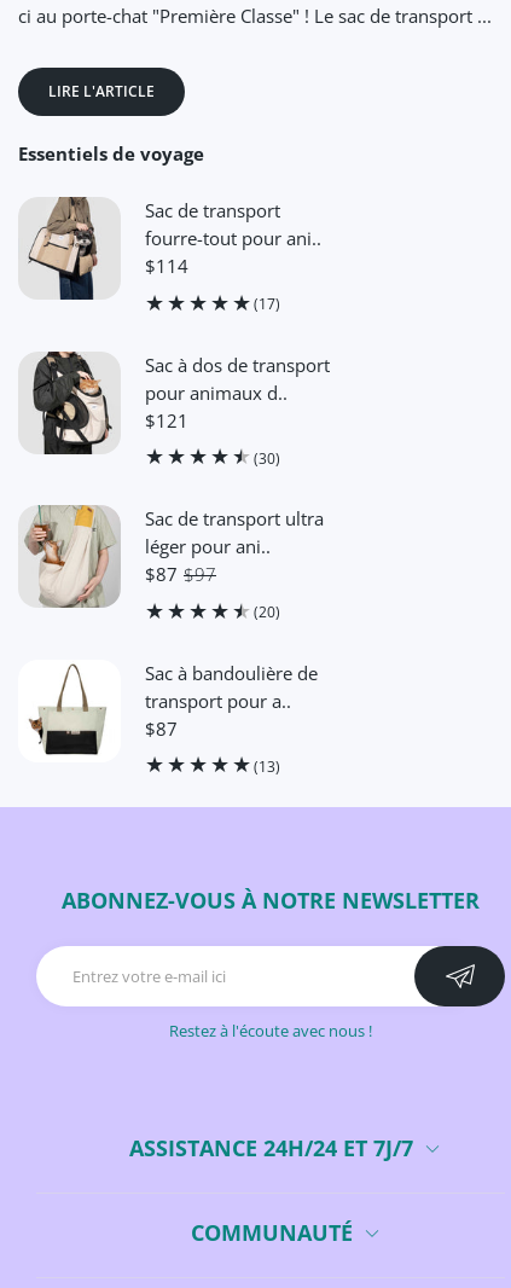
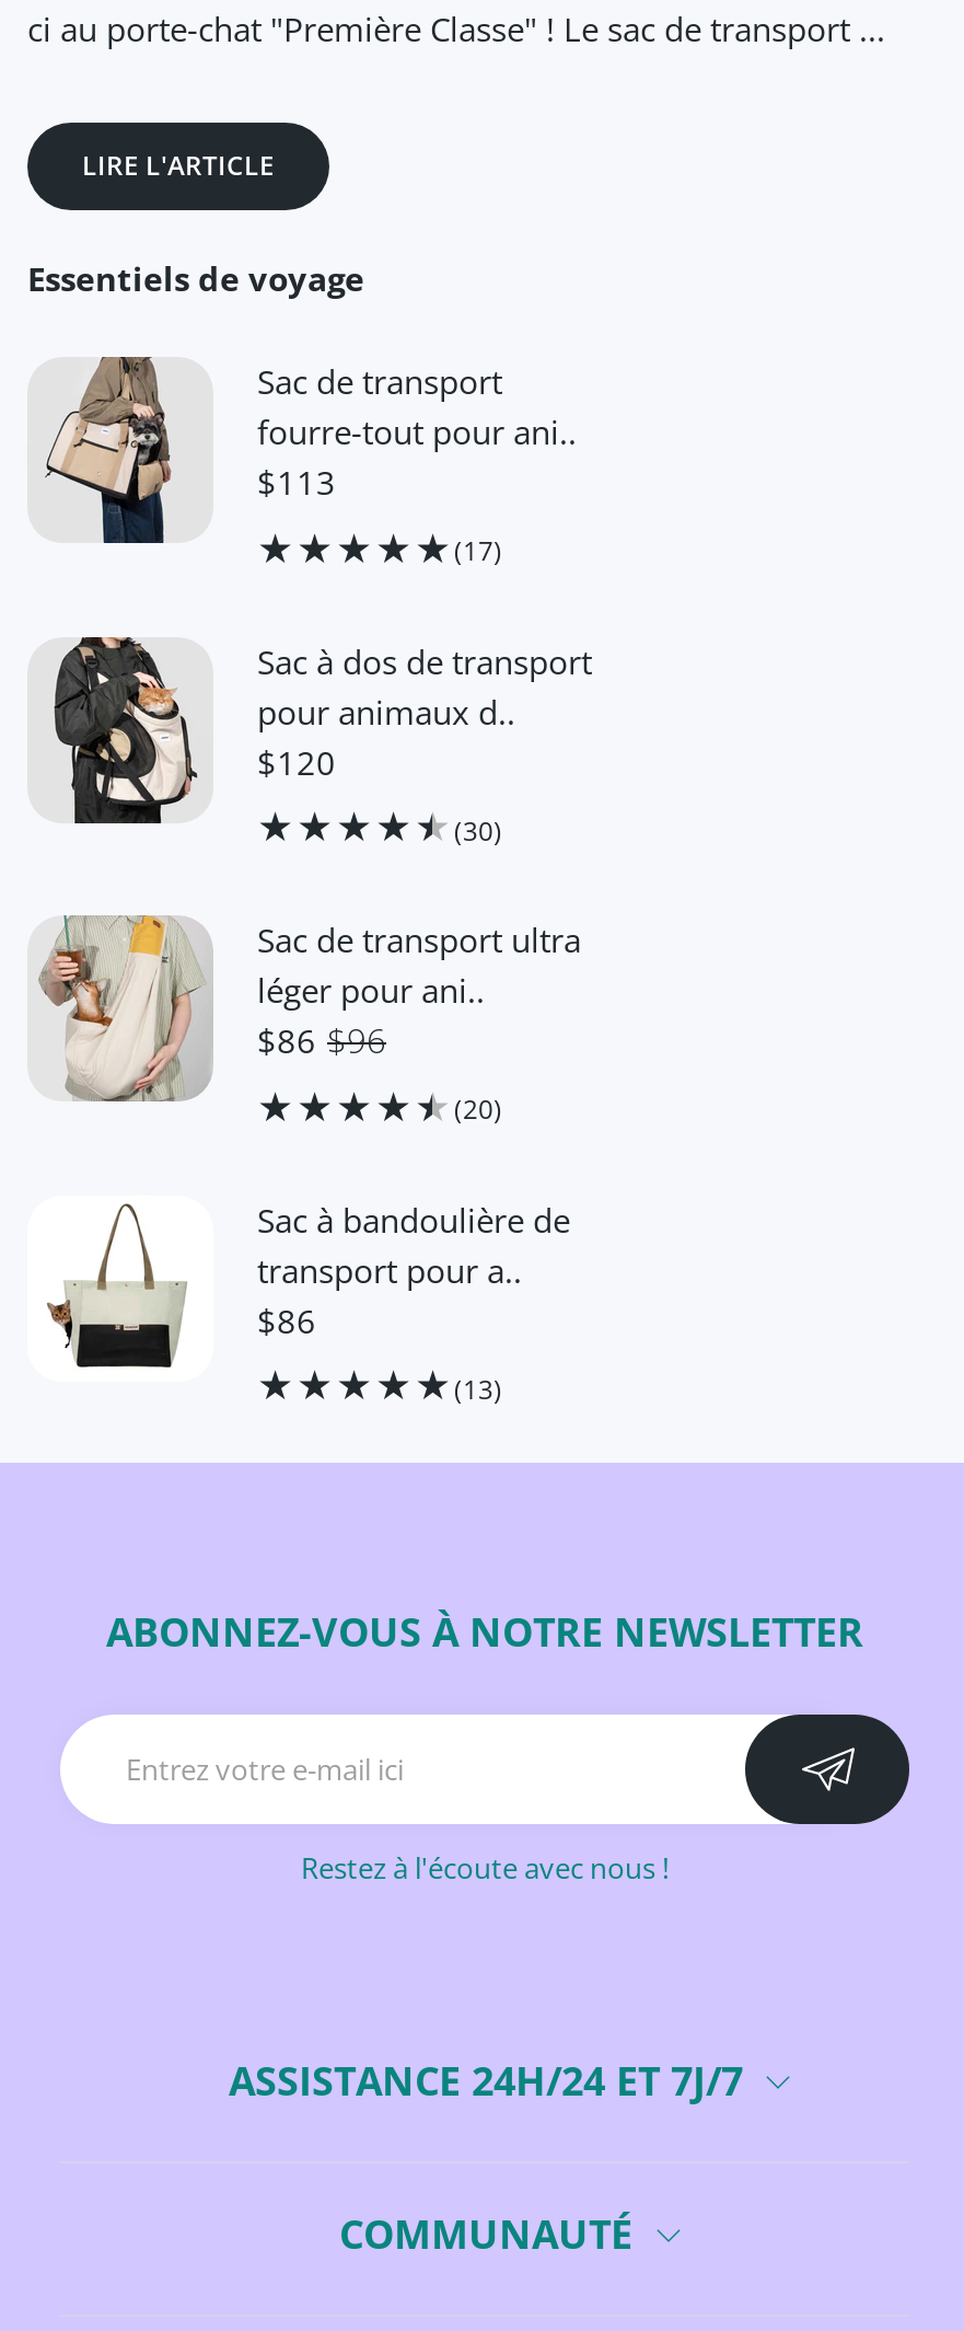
- $114
+ $113

- $121
+ $120

- $87 $97
+ $86 $96

- $87
+ $86
